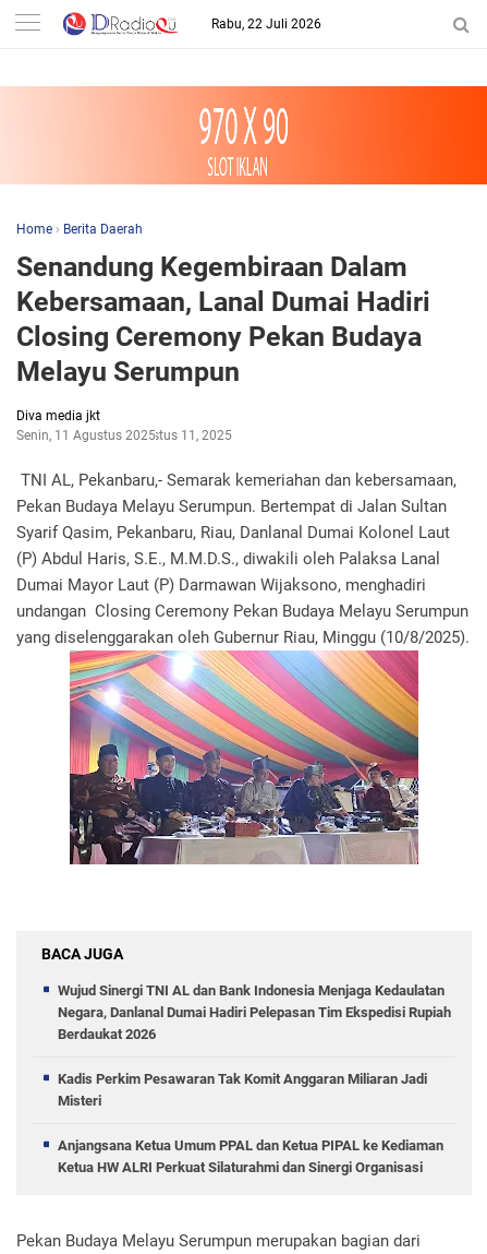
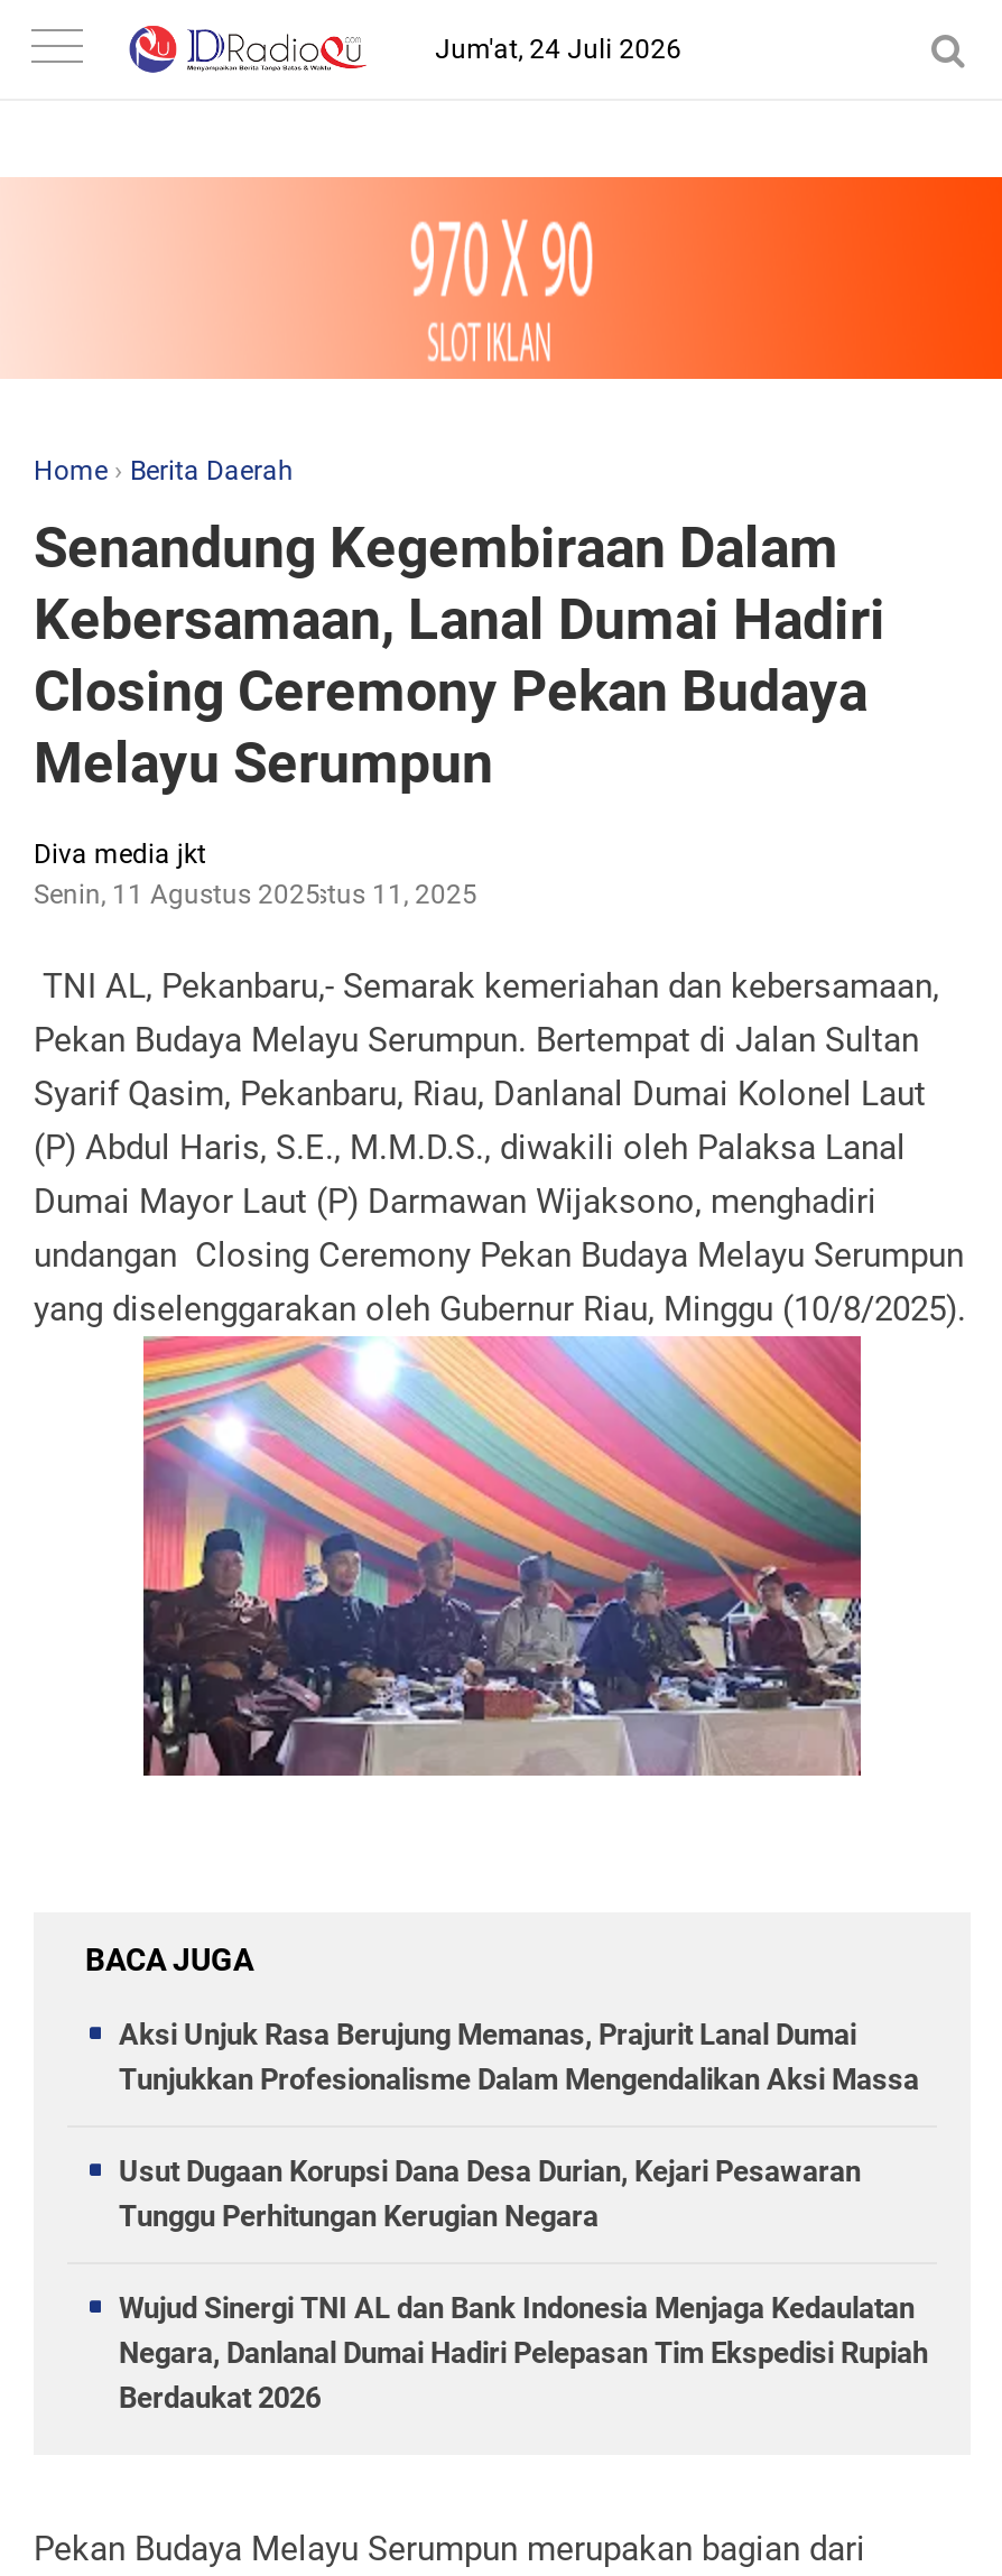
- Rabu, 22 Juli 2026
+ Jum'at, 24 Juli 2026

+ Aksi Unjuk Rasa Berujung Memanas, Prajurit Lanal Dumai
+ Tunjukkan Profesionalisme Dalam Mengendalikan Aksi Massa
+ Usut Dugaan Korupsi Dana Desa Durian, Kejari Pesawaran
+ Tunggu Perhitungan Kerugian Negara

moved down: Wujud Sinergi TNI AL dan Bank Indonesia Menjaga Kedaulatan | Negara, Danlanal Dumai Hadiri Pelepasan Tim Ekspedisi Rupiah | Berdaukat 2026

- Kadis Perkim Pesawaran Tak Komit Anggaran Miliaran Jadi
- Misteri
- Anjangsana Ketua Umum PPAL dan Ketua PIPAL ke Kediaman
- Ketua HW ALRI Perkuat Silaturahmi dan Sinergi Organisasi
